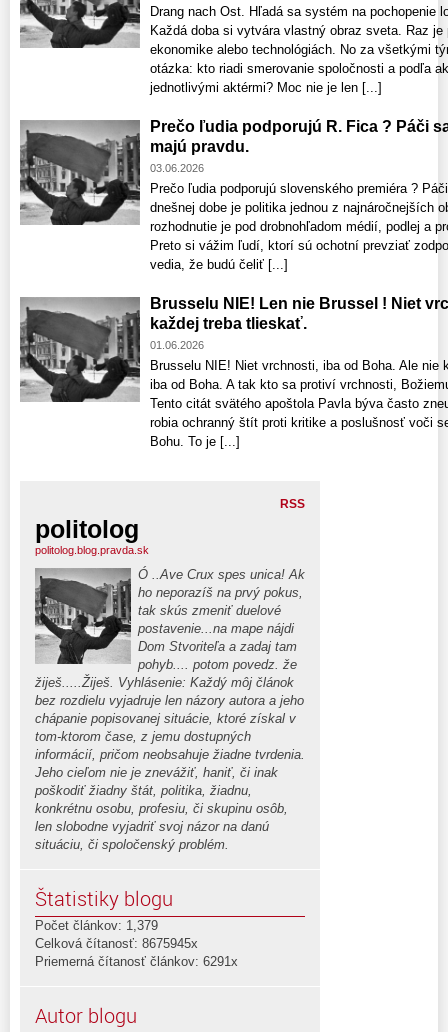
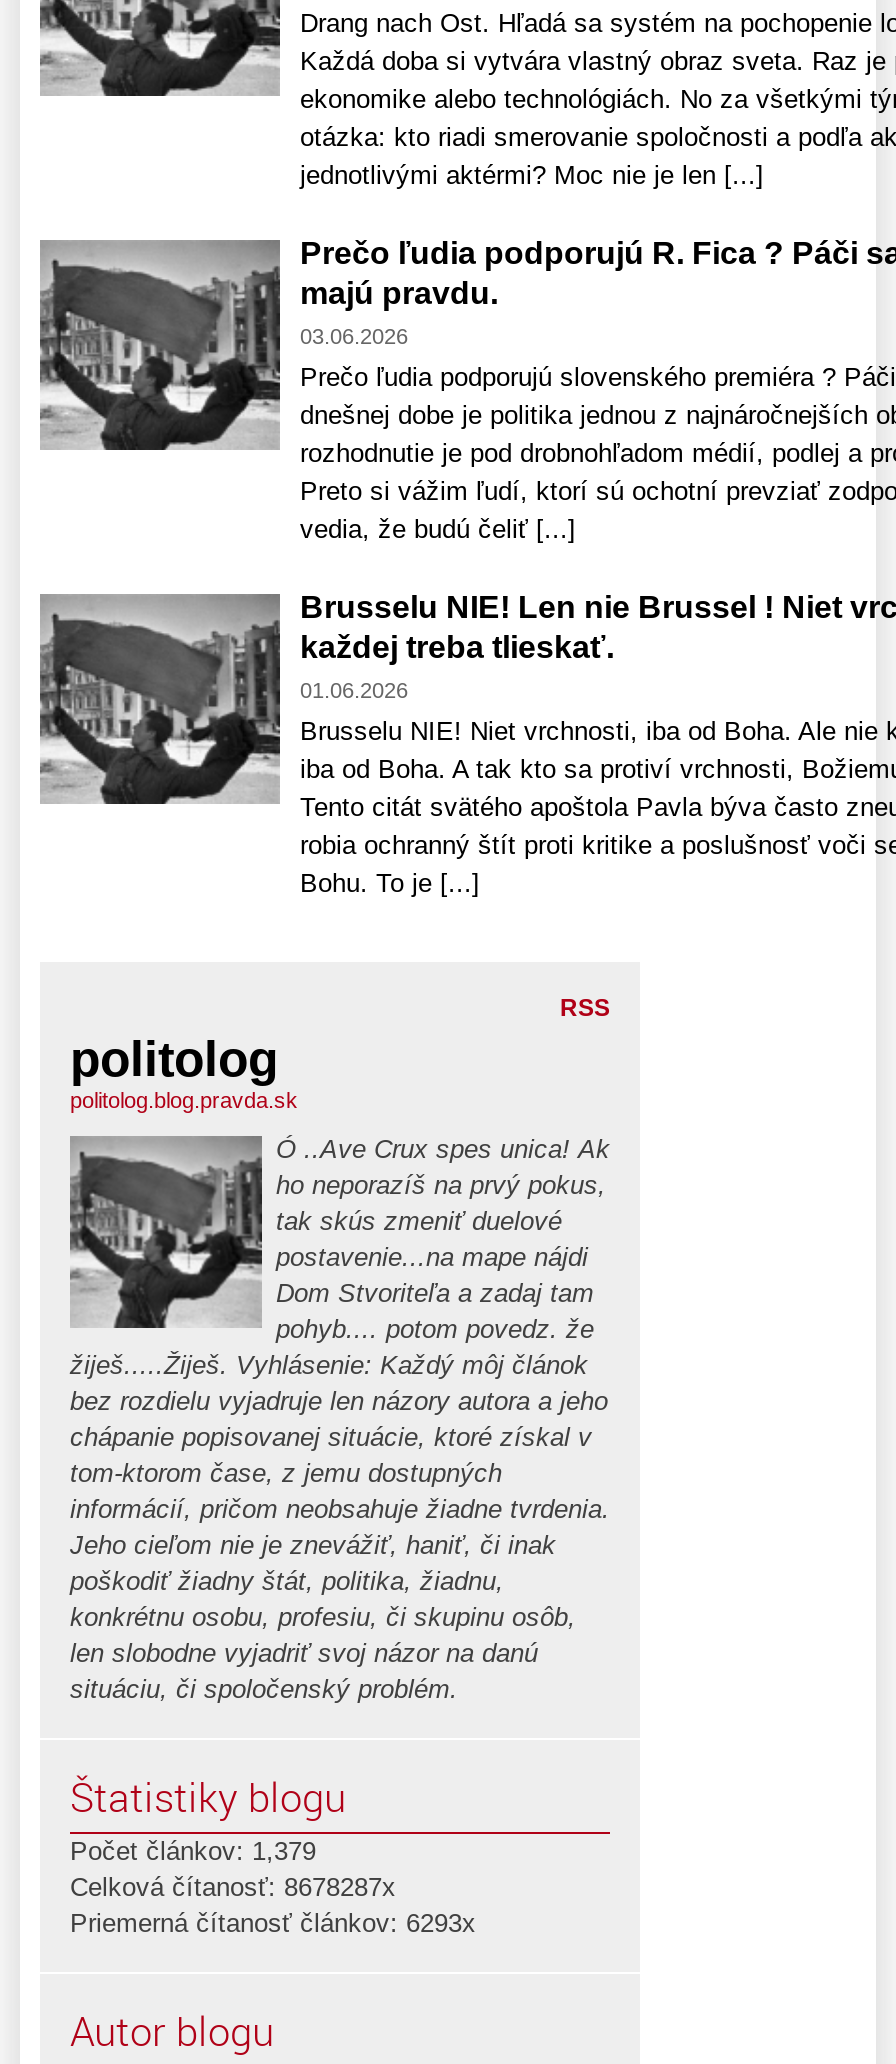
- Celková čítanosť: 8675945x
+ Celková čítanosť: 8678287x

- Priemerná čítanosť článkov: 6291x
+ Priemerná čítanosť článkov: 6293x
